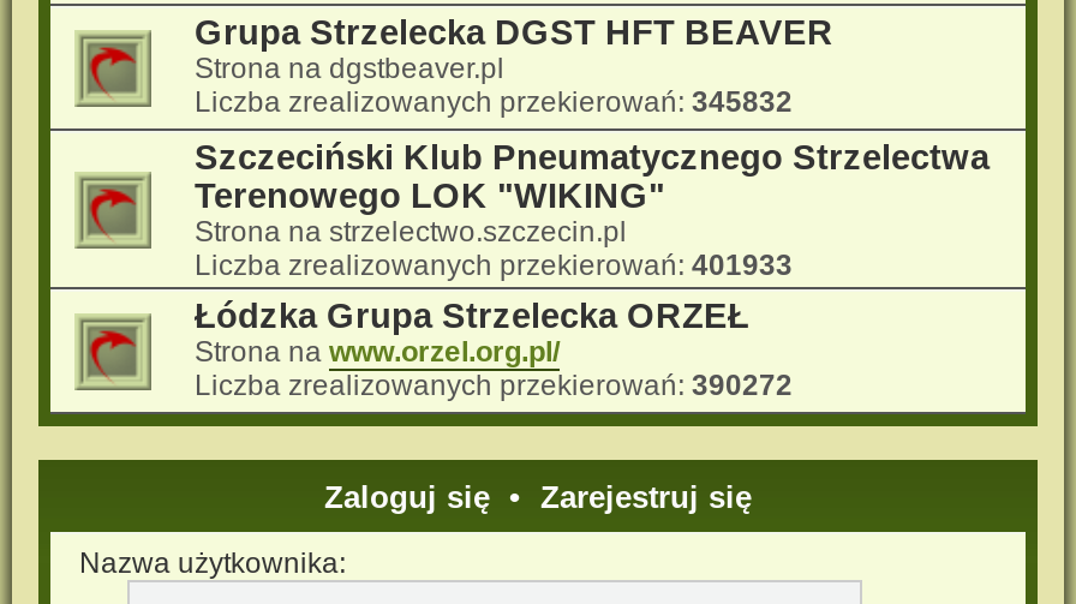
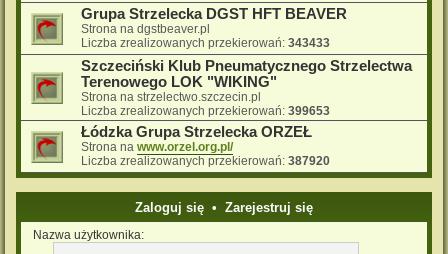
- Liczba zrealizowanych przekierowań: 345832
+ Liczba zrealizowanych przekierowań: 343433

- Liczba zrealizowanych przekierowań: 401933
+ Liczba zrealizowanych przekierowań: 399653

- Liczba zrealizowanych przekierowań: 390272
+ Liczba zrealizowanych przekierowań: 387920
